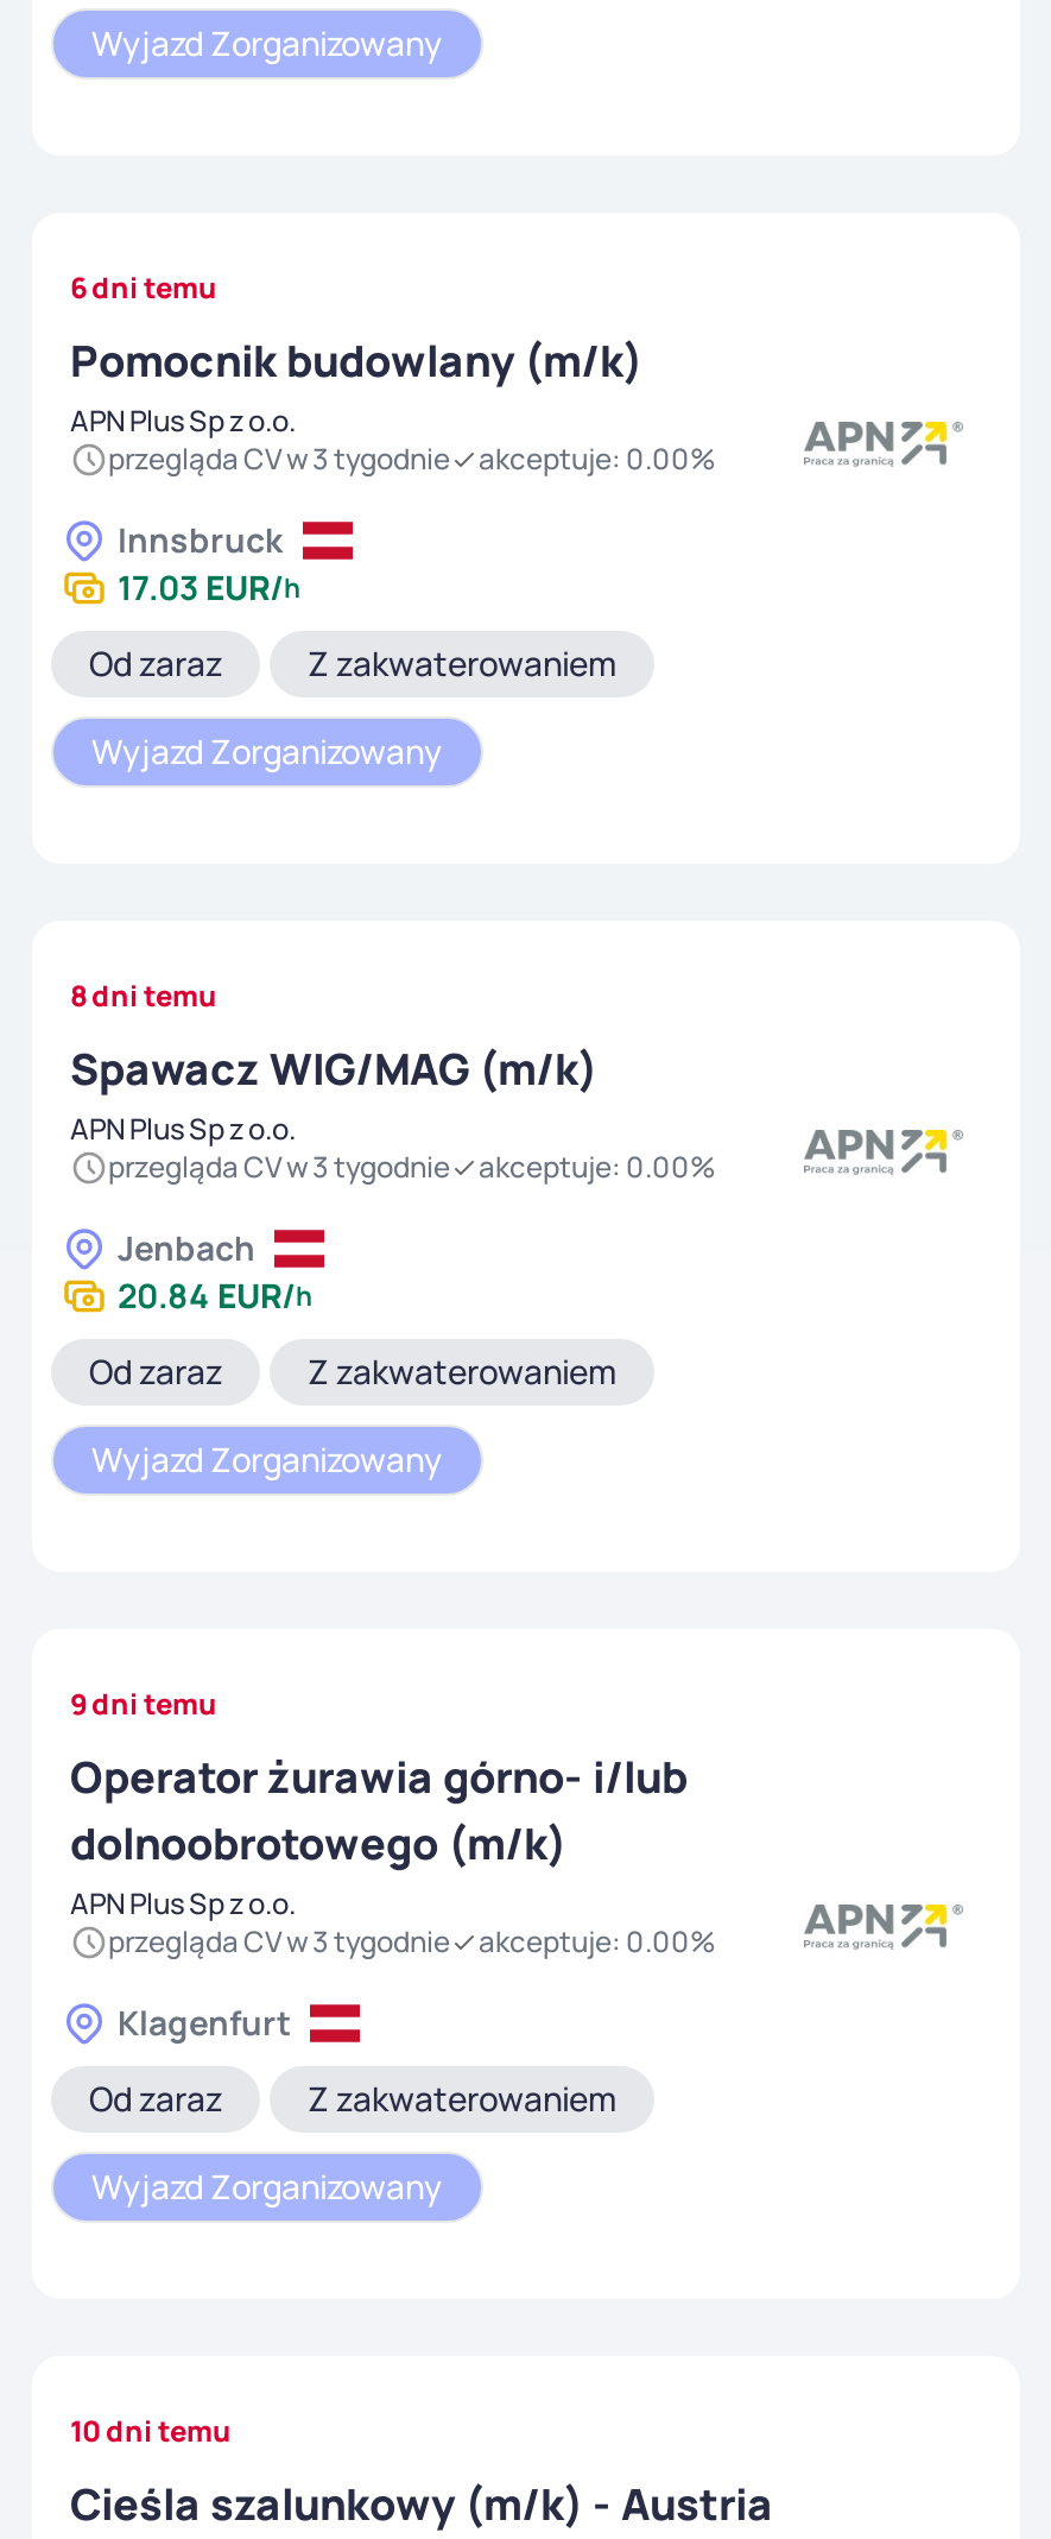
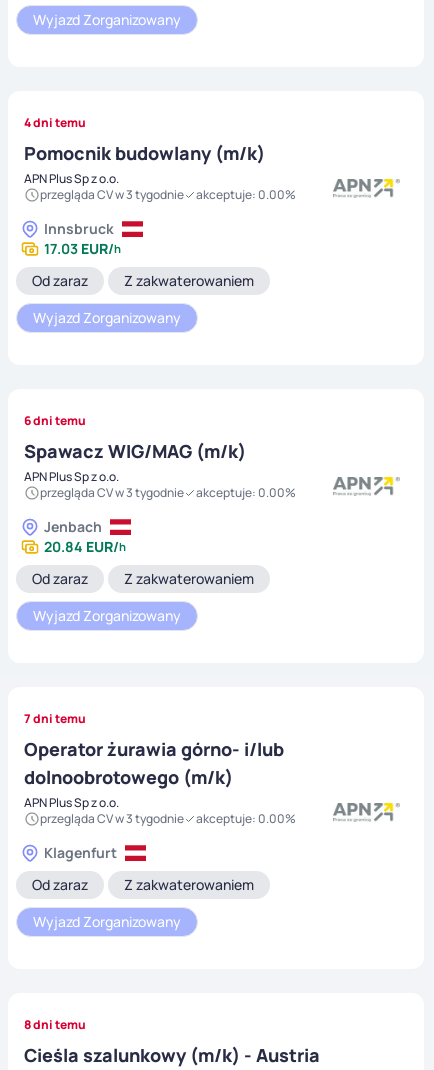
- 6 dni temu
+ 4 dni temu

- 8 dni temu
+ 6 dni temu

- 9 dni temu
+ 7 dni temu

- 10 dni temu
+ 8 dni temu
